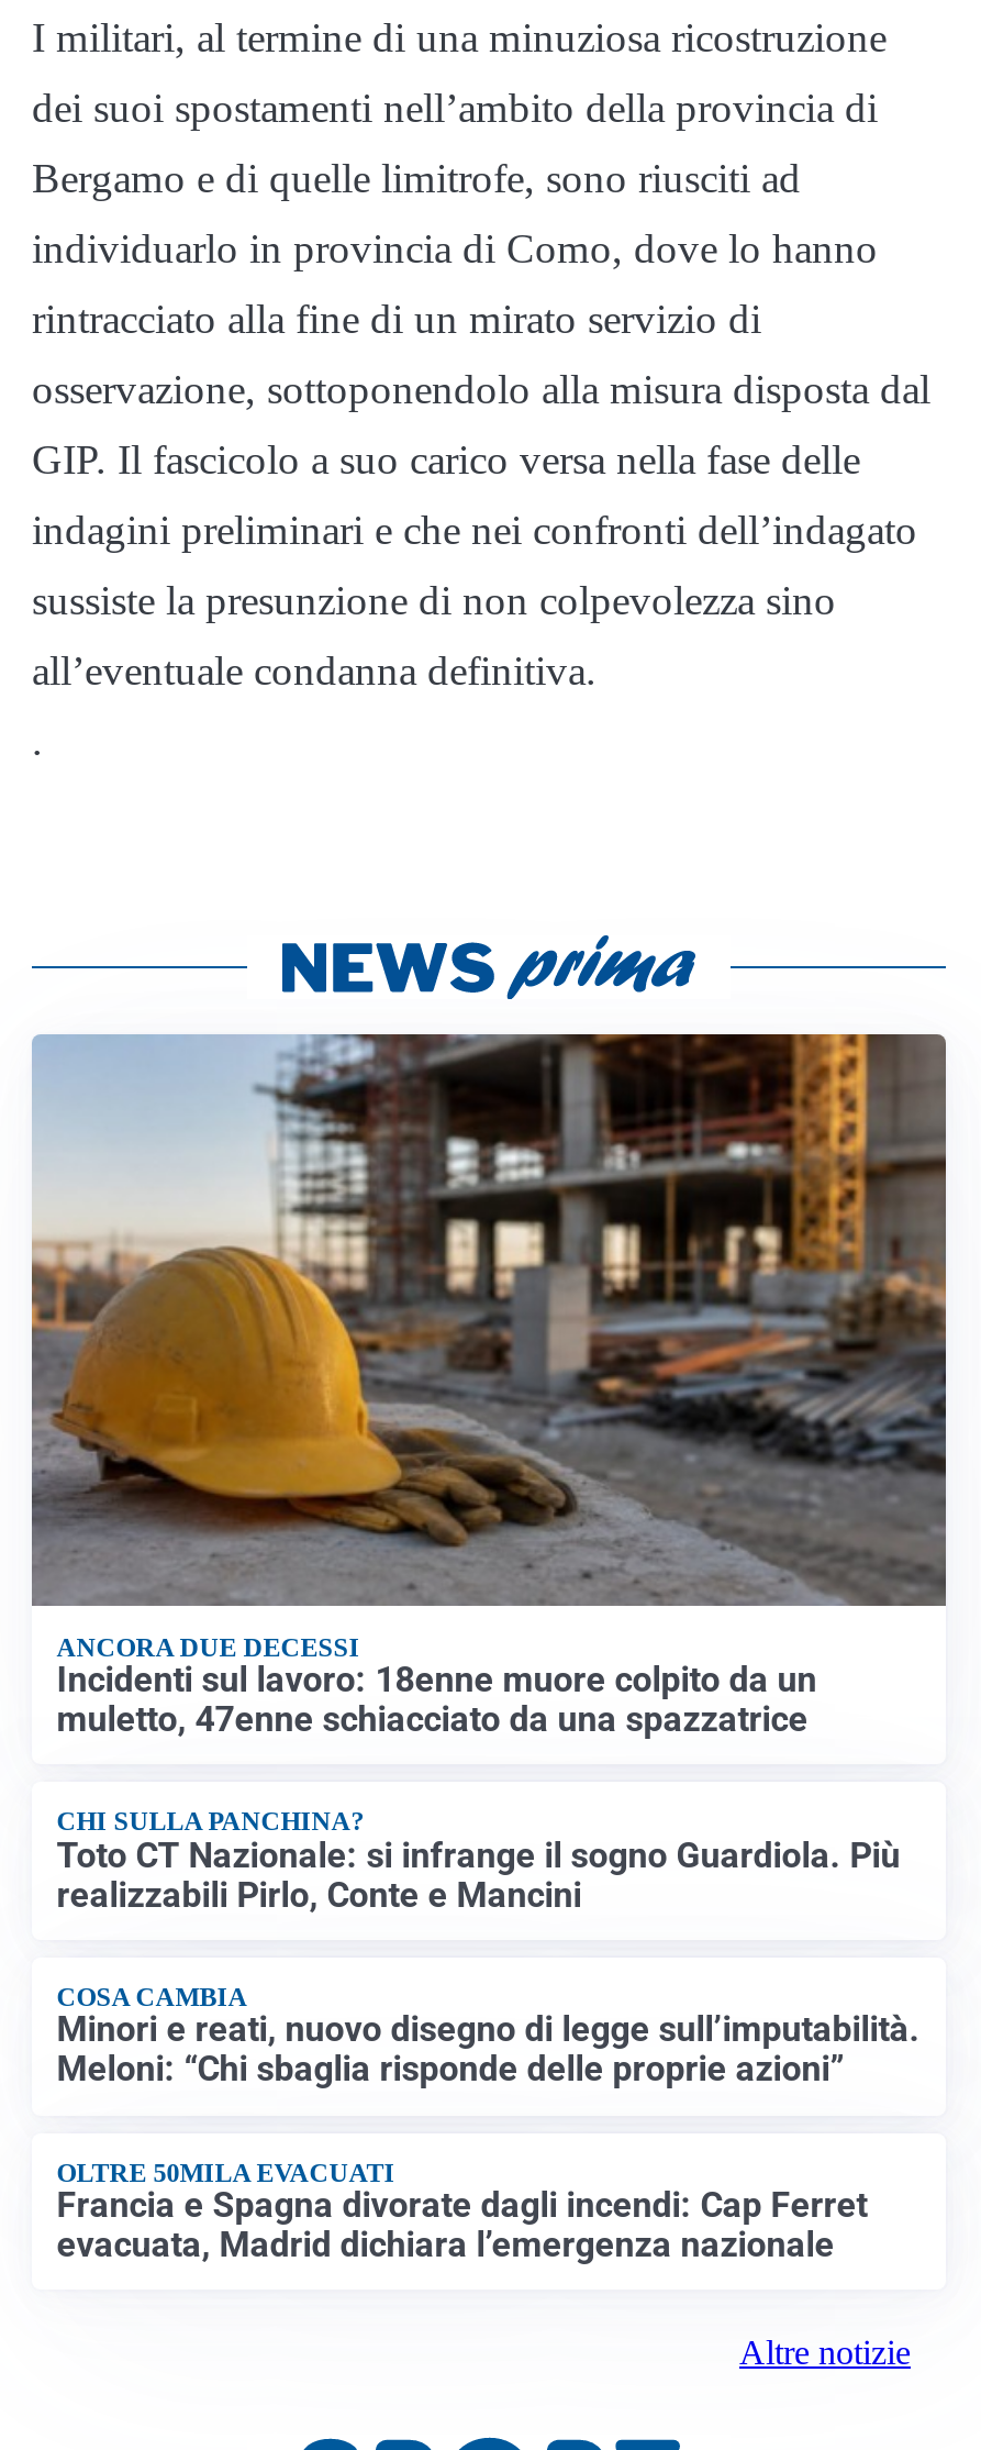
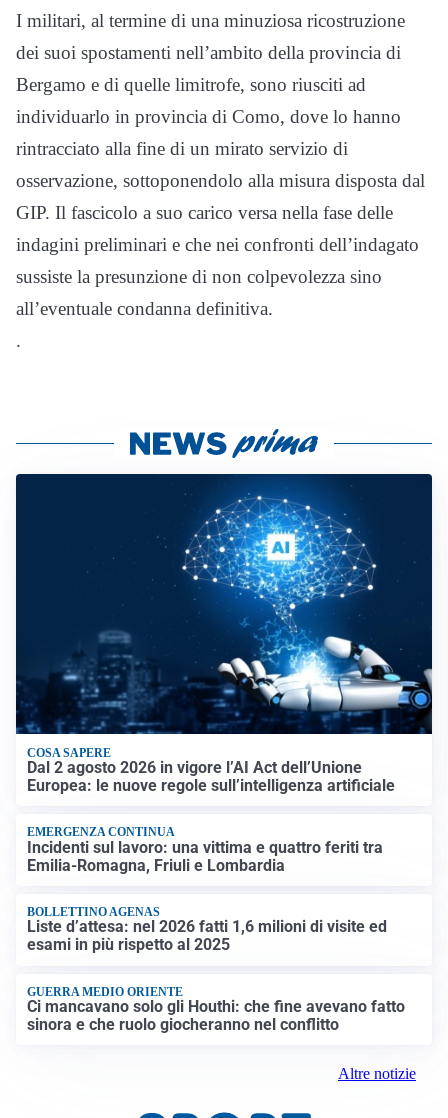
- [image]
- ANCORA DUE DECESSI
- Incidenti sul lavoro: 18enne muore colpito da un
- muletto, 47enne schiacciato da una spazzatrice
+ [image]
+ COSA SAPERE
+ Dal 2 agosto 2026 in vigore l’AI Act dell’Unione
+ Europea: le nuove regole sull’intelligenza artificiale

- CHI SULLA PANCHINA?
- Toto CT Nazionale: si infrange il sogno Guardiola. Più
- realizzabili Pirlo, Conte e Mancini
+ EMERGENZA CONTINUA
+ Incidenti sul lavoro: una vittima e quattro feriti tra
+ Emilia-Romagna, Friuli e Lombardia

- COSA CAMBIA
- Minori e reati, nuovo disegno di legge sull’imputabilità.
- Meloni: “Chi sbaglia risponde delle proprie azioni”
+ BOLLETTINO AGENAS
+ Liste d’attesa: nel 2026 fatti 1,6 milioni di visite ed
+ esami in più rispetto al 2025

- OLTRE 50MILA EVACUATI
- Francia e Spagna divorate dagli incendi: Cap Ferret
- evacuata, Madrid dichiara l’emergenza nazionale
+ GUERRA MEDIO ORIENTE
+ Ci mancavano solo gli Houthi: che fine avevano fatto
+ sinora e che ruolo giocheranno nel conflitto
